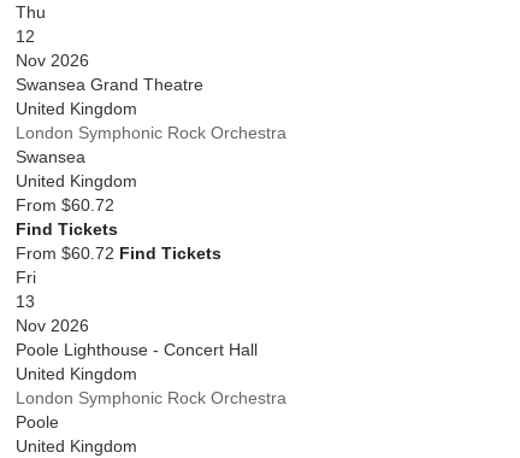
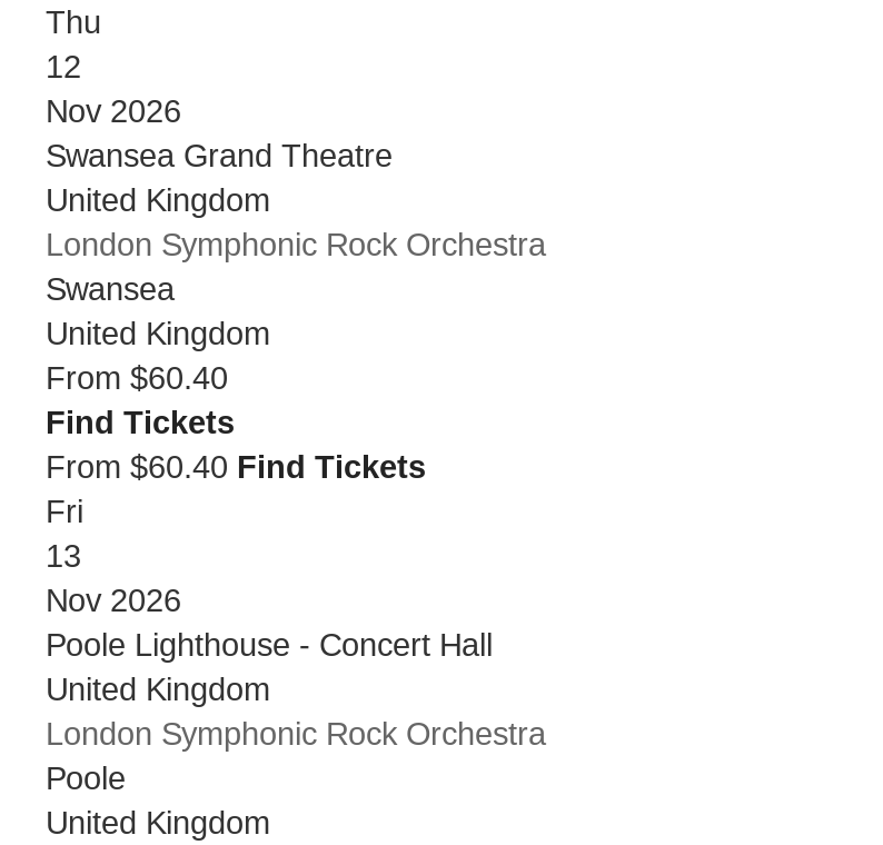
- From $60.72
+ From $60.40

- From $60.72 Find Tickets
+ From $60.40 Find Tickets
